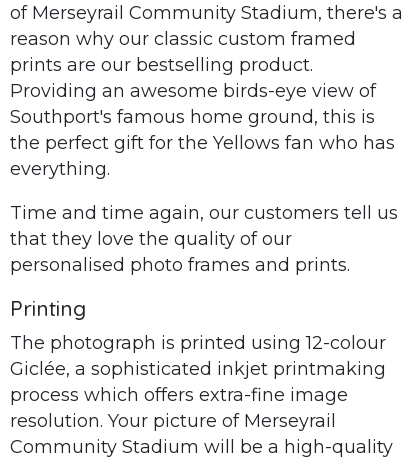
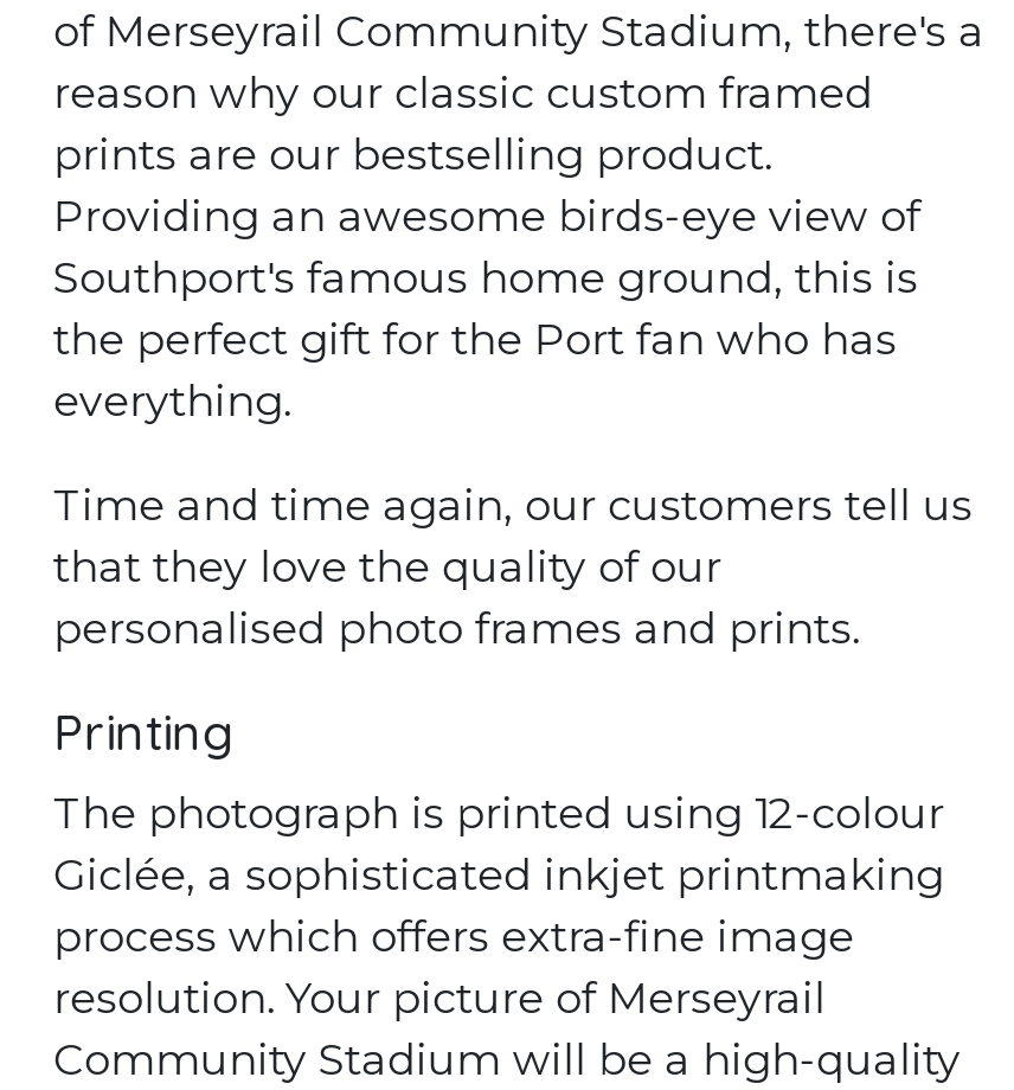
- the perfect gift for the Yellows fan who has
+ the perfect gift for the Port fan who has
